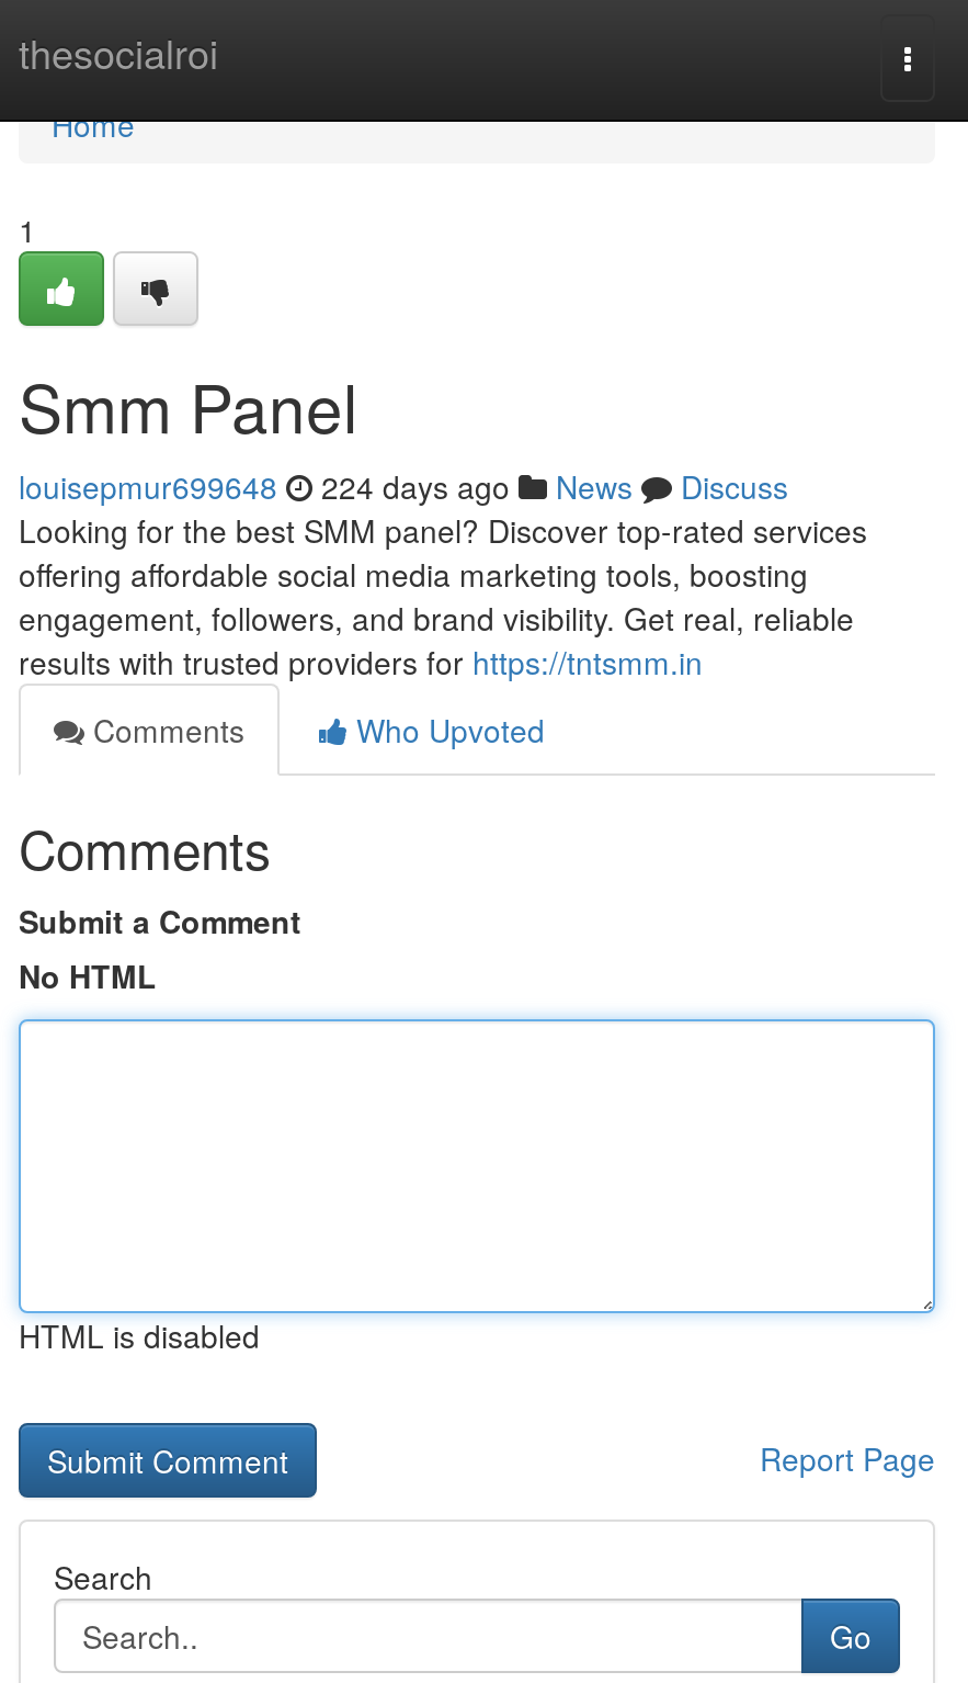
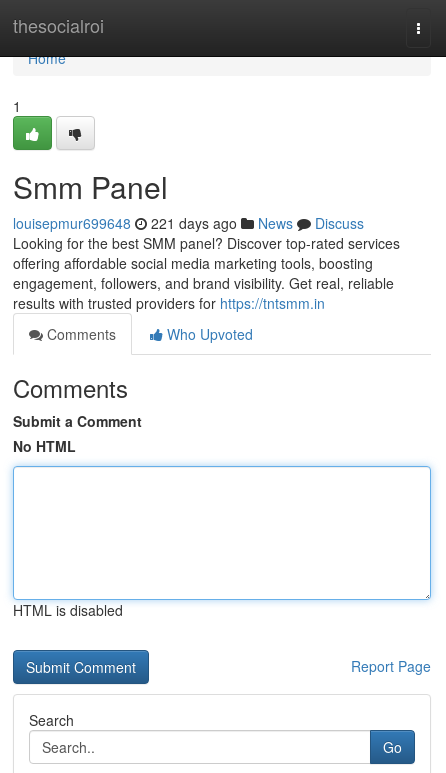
- louisepmur699648 224 days ago News Discuss
+ louisepmur699648 221 days ago News Discuss
